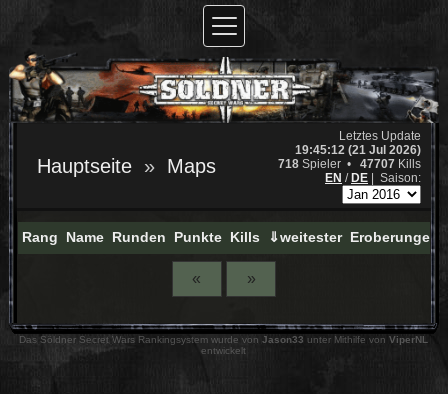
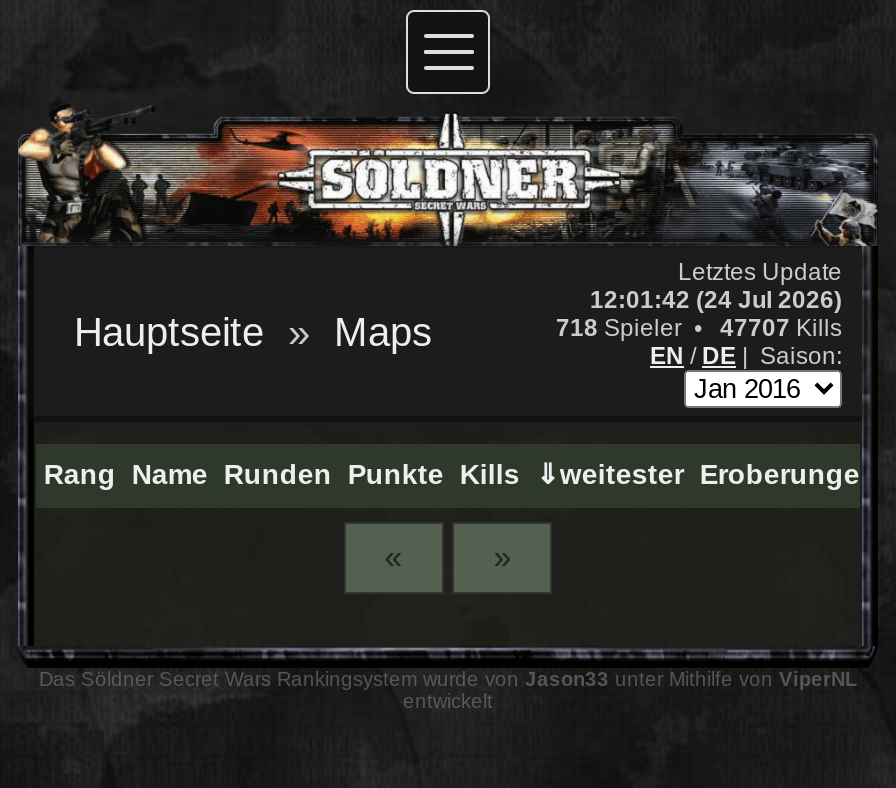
- 19:45:12 (21 Jul 2026)
+ 12:01:42 (24 Jul 2026)
